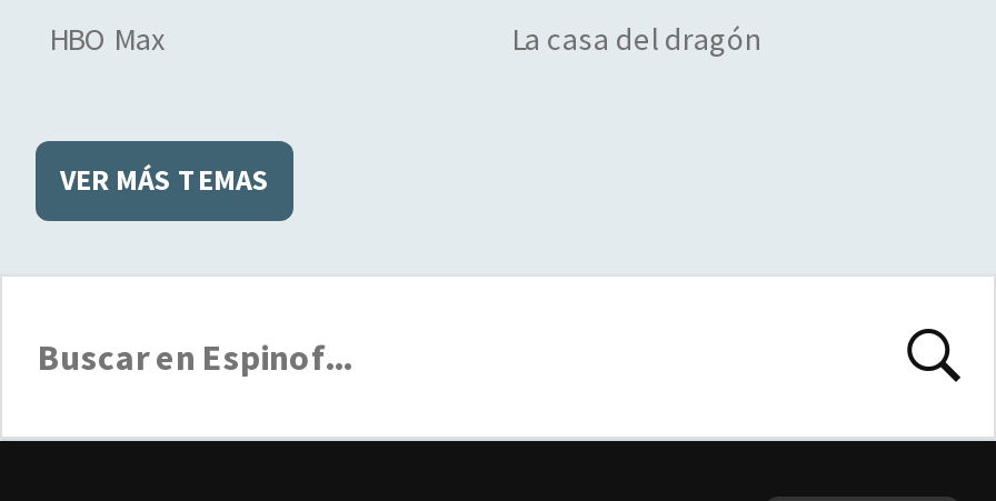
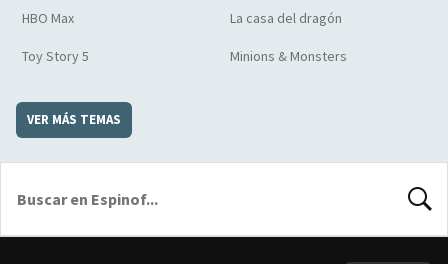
+ Toy Story 5
+ Minions & Monsters
